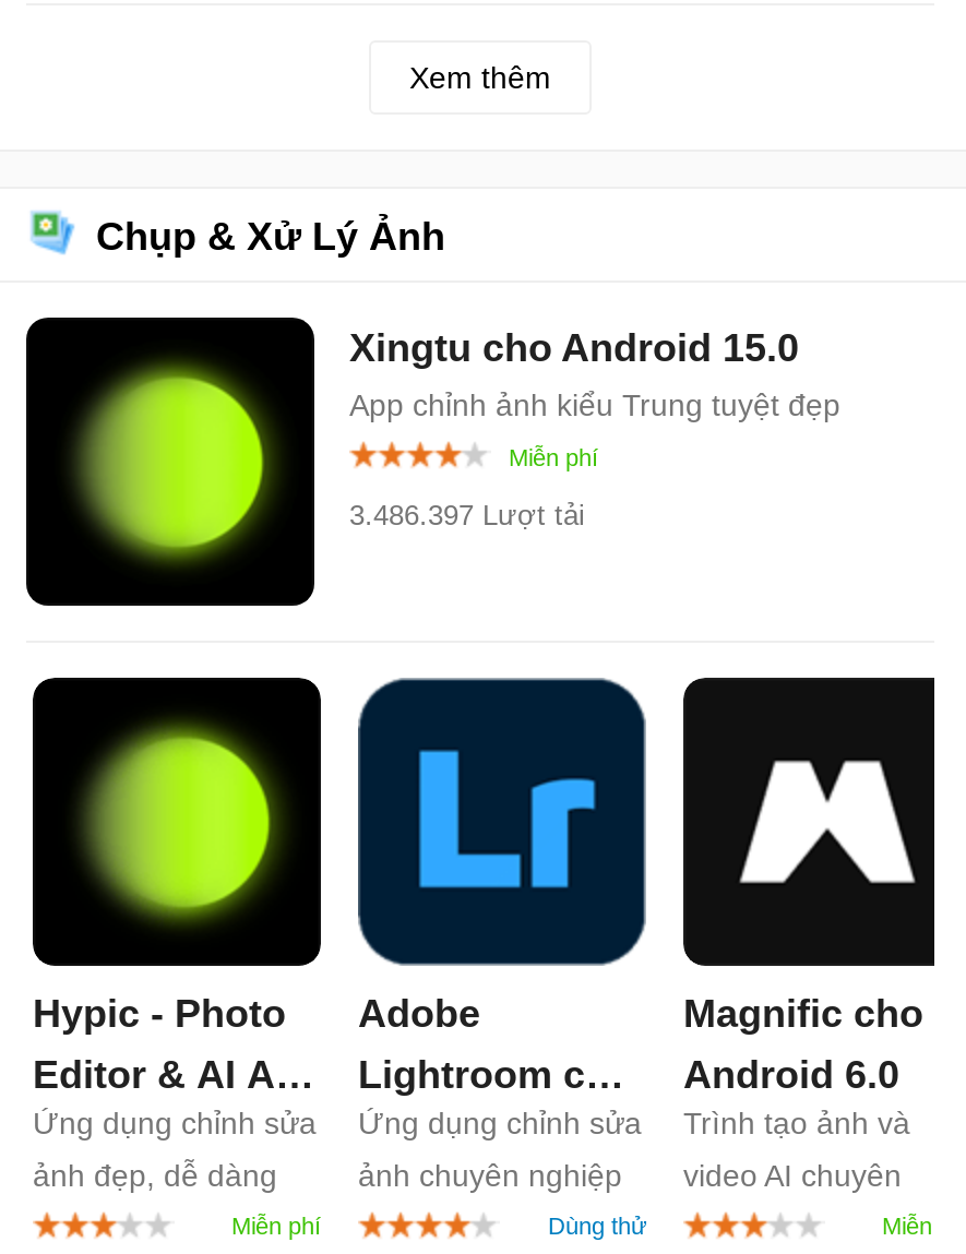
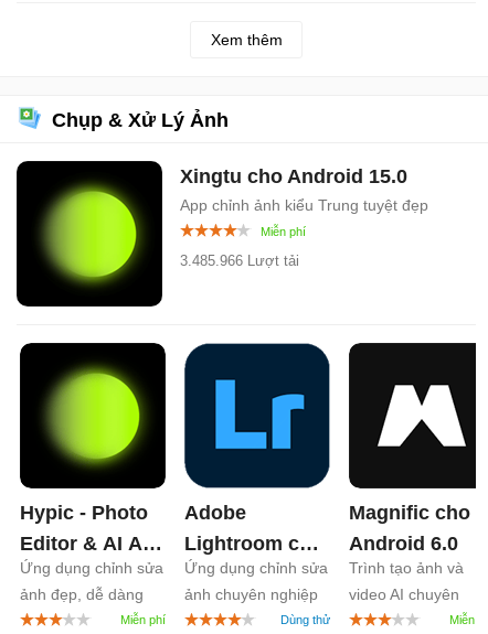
- 3.486.397 Lượt tải
+ 3.485.966 Lượt tải
